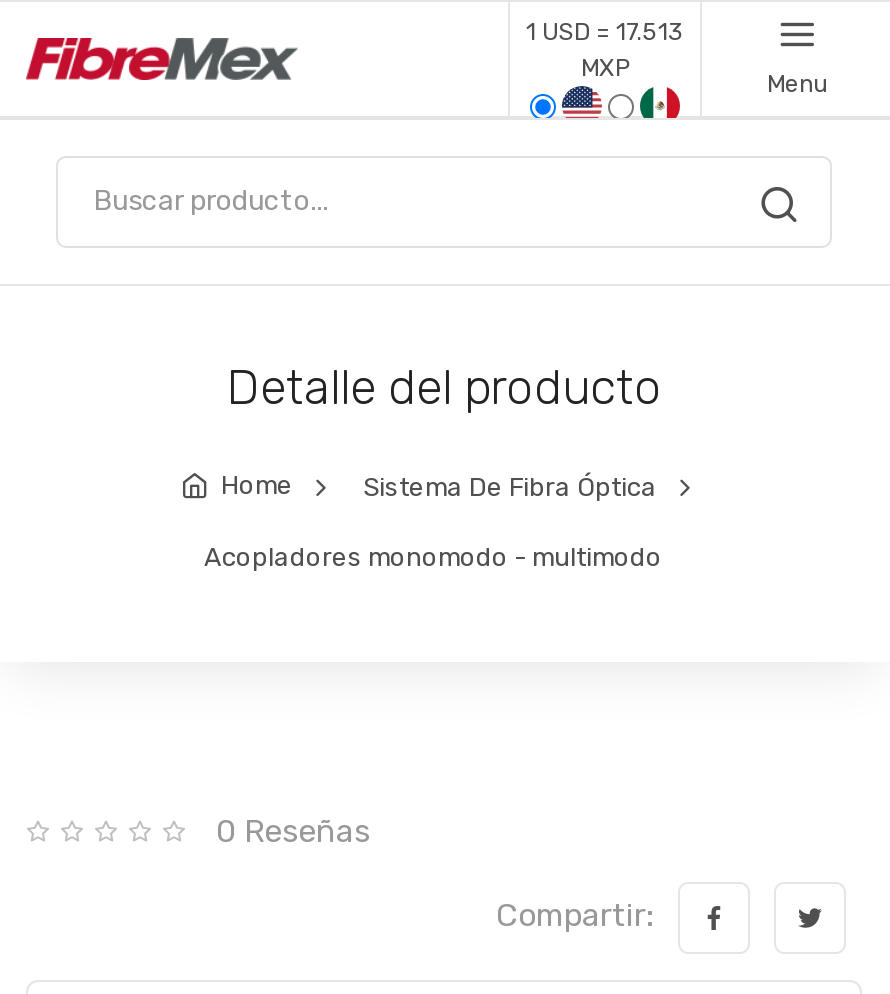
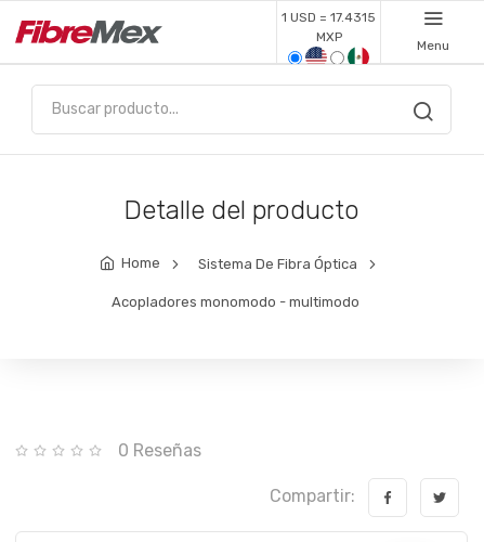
- 1 USD = 17.513
+ 1 USD = 17.4315
